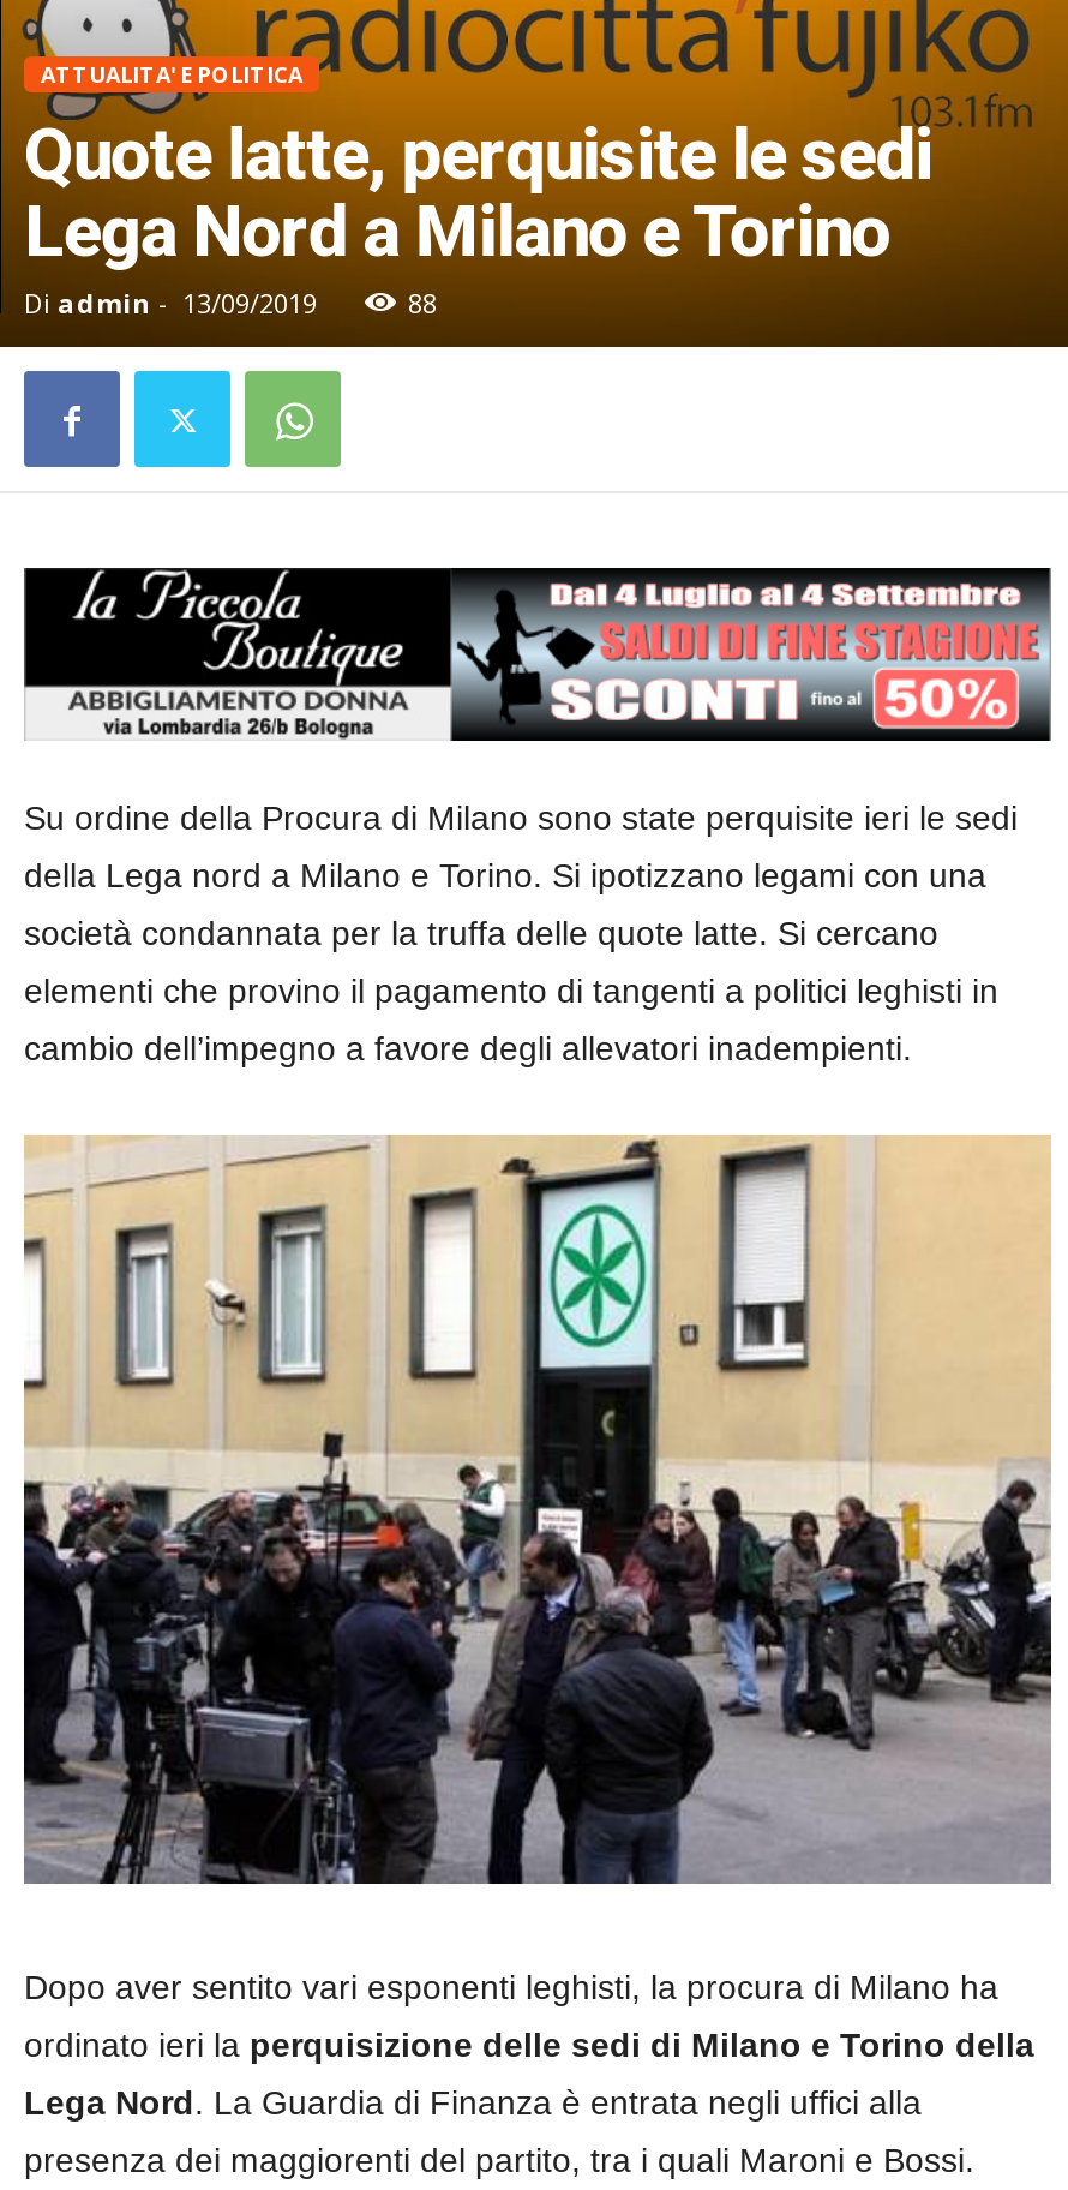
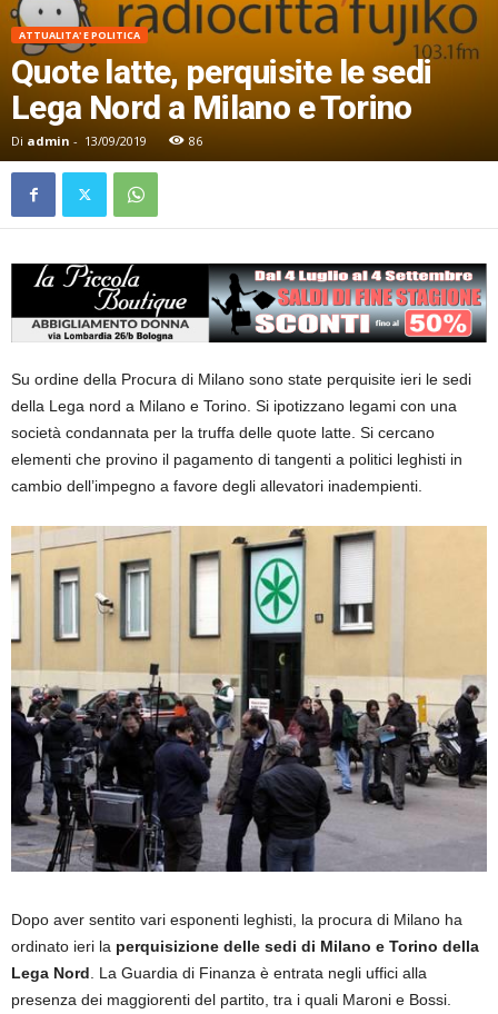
- 88
+ 86
